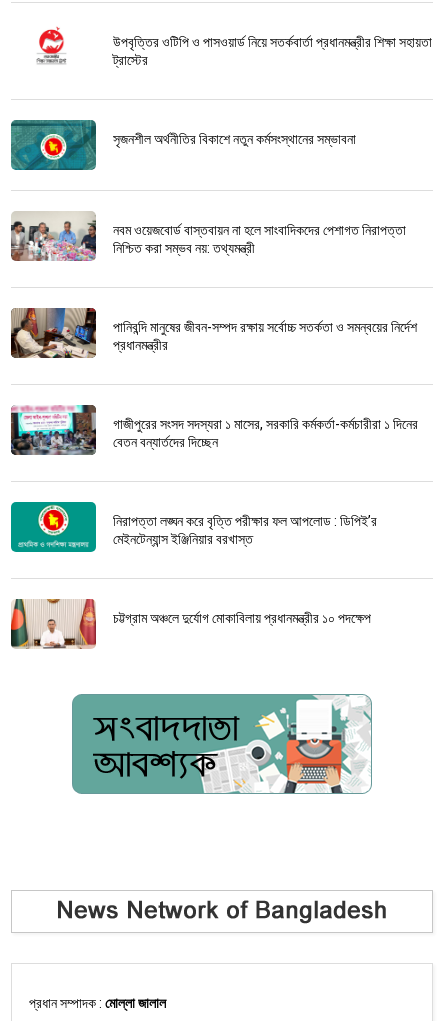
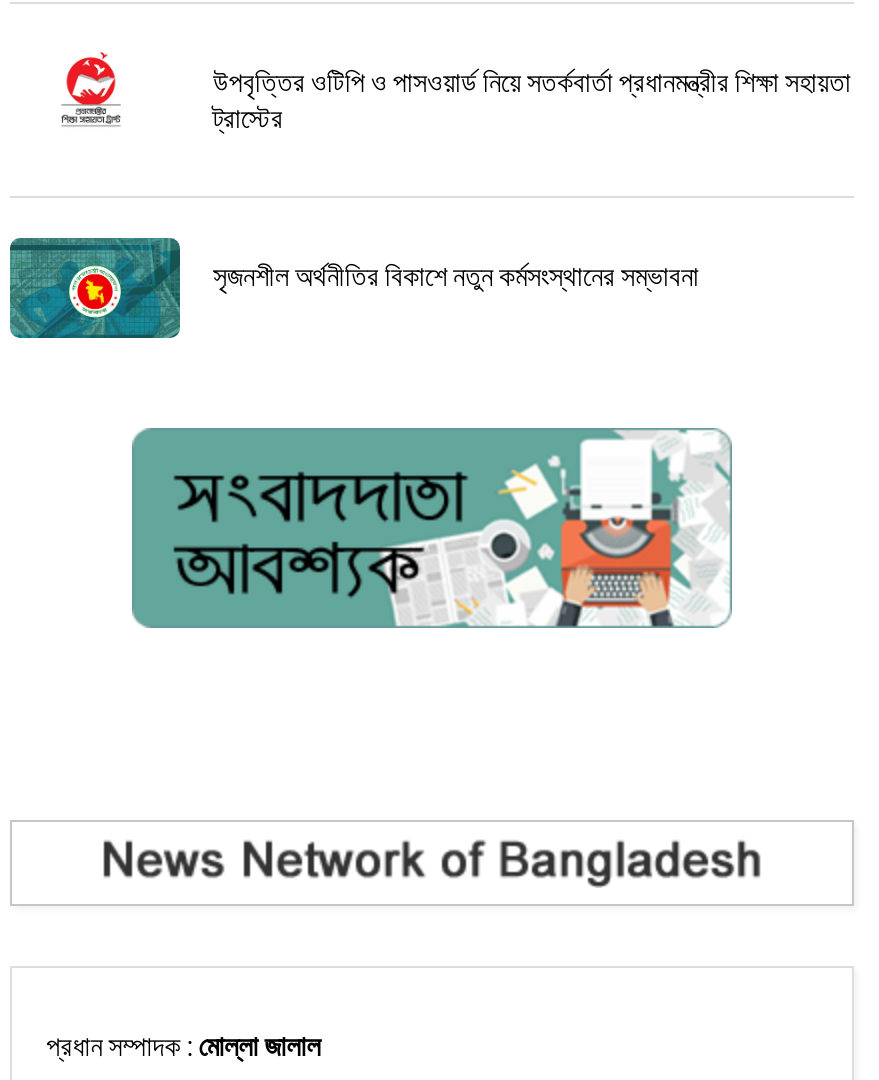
- [image]
- নবম ওয়েজবোর্ড বাস্তবায়ন না হলে সাংবাদিকদের পেশাগত নিরাপত্তা
- নিশ্চিত করা সম্ভব নয়: তথ্যমন্ত্রী

- [image]
- পানিবন্দি মানুষের জীবন-সম্পদ রক্ষায় সর্বোচ্চ সতর্কতা ও সমন্বয়ের নির্দেশ
- প্রধানমন্ত্রীর

- [image]
- গাজীপুরের সংসদ সদস্যরা ১ মাসের, সরকারি কর্মকর্তা-কর্মচারীরা ১ দিনের
- বেতন বন্যার্তদের দিচ্ছেন

- [image]
- নিরাপত্তা লঙ্ঘন করে বৃত্তি পরীক্ষার ফল আপলোড : ডিপিই’র
- মেইনটেন্যান্স ইঞ্জিনিয়ার বরখাস্ত

- [image]
- চট্টগ্রাম অঞ্চলে দুর্যোগ মোকাবিলায় প্রধানমন্ত্রীর ১০ পদক্ষেপ
